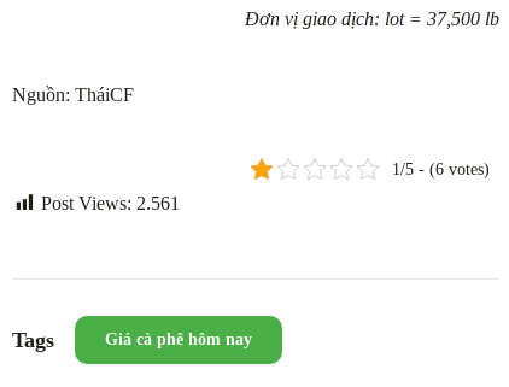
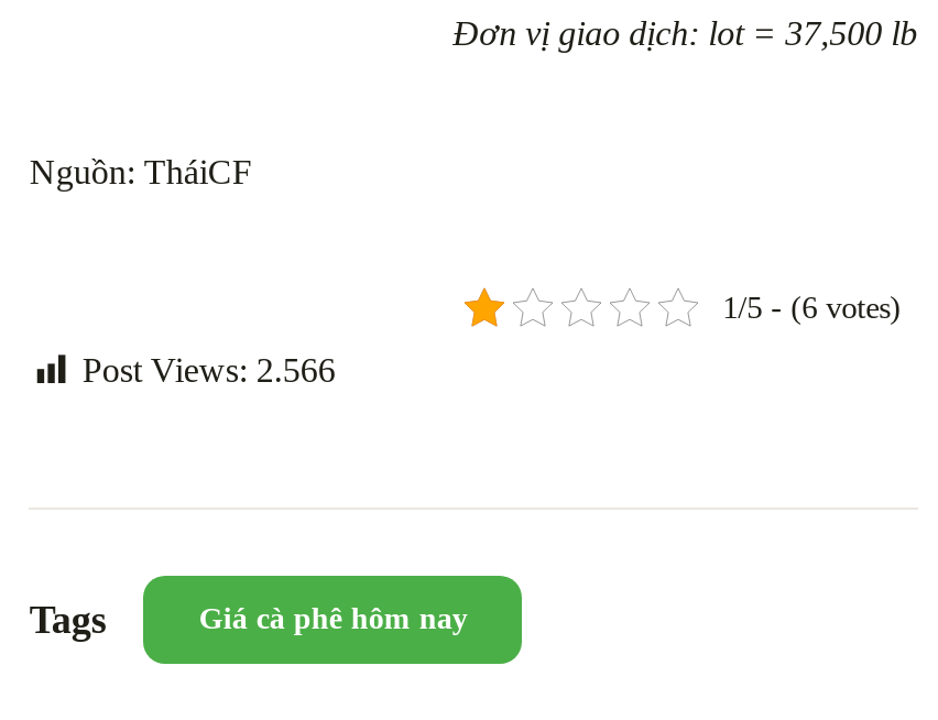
- Post Views: 2.561
+ Post Views: 2.566
